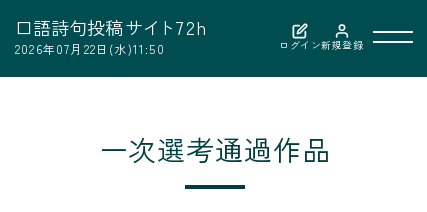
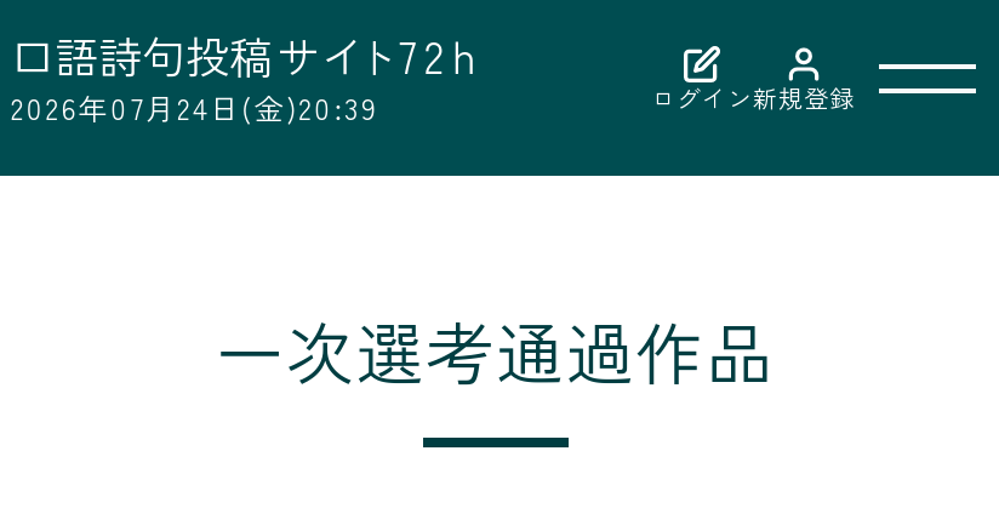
- 2026年07月22日(水)11:50
+ 2026年07月24日(金)20:39
